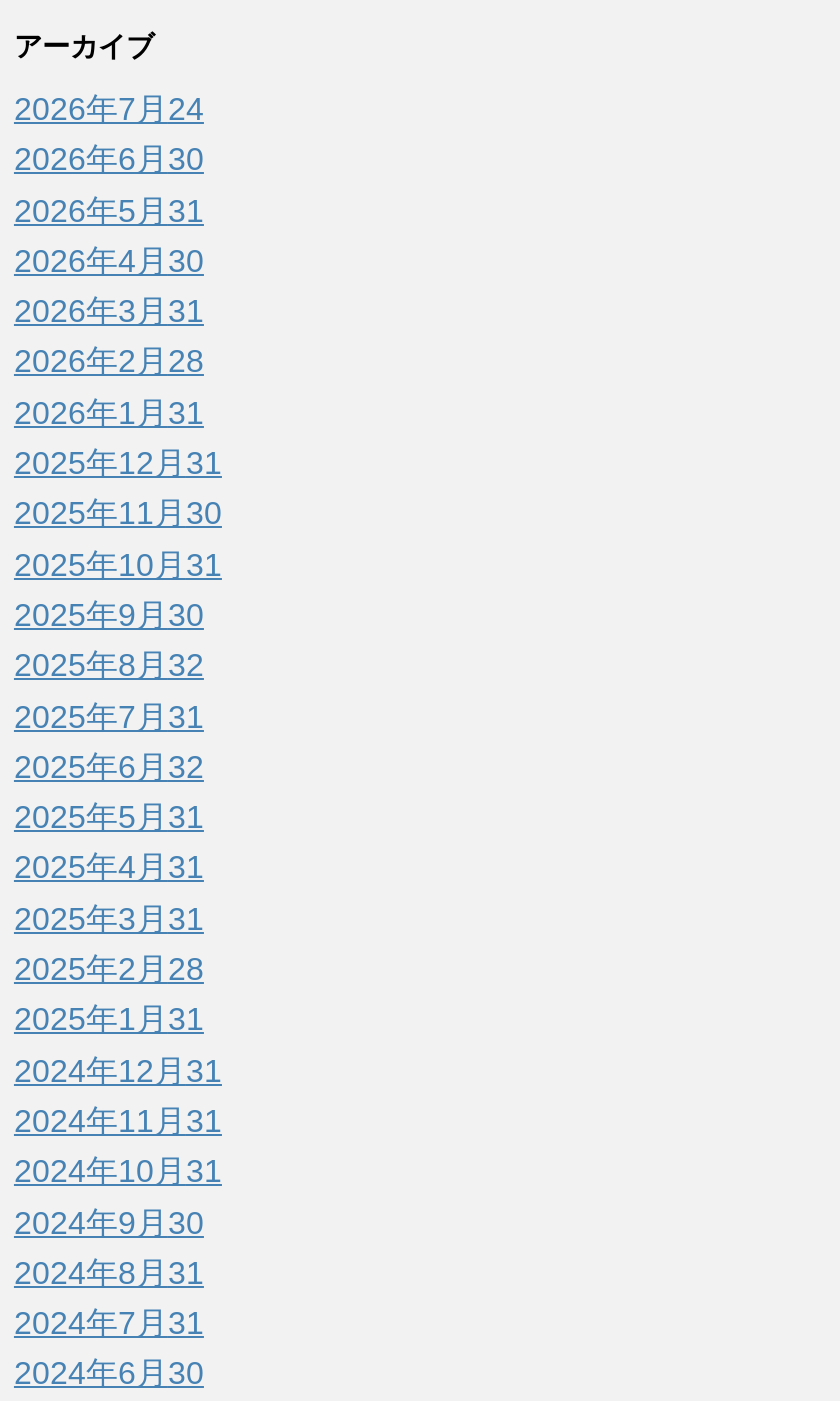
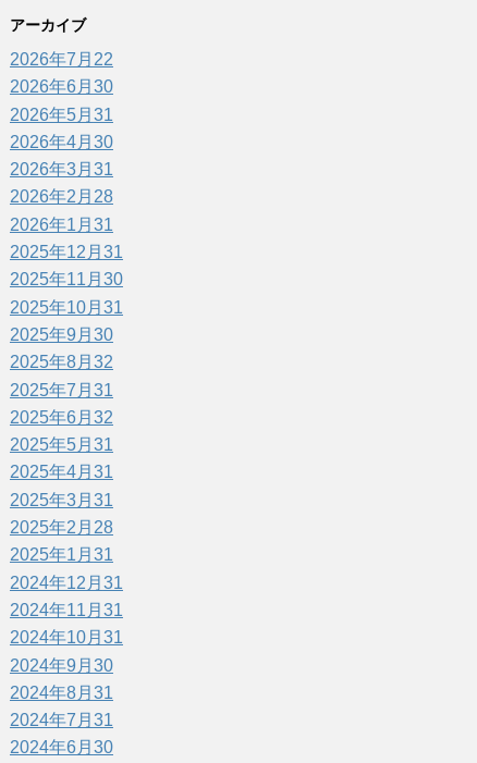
- 2026年7月24
+ 2026年7月22
